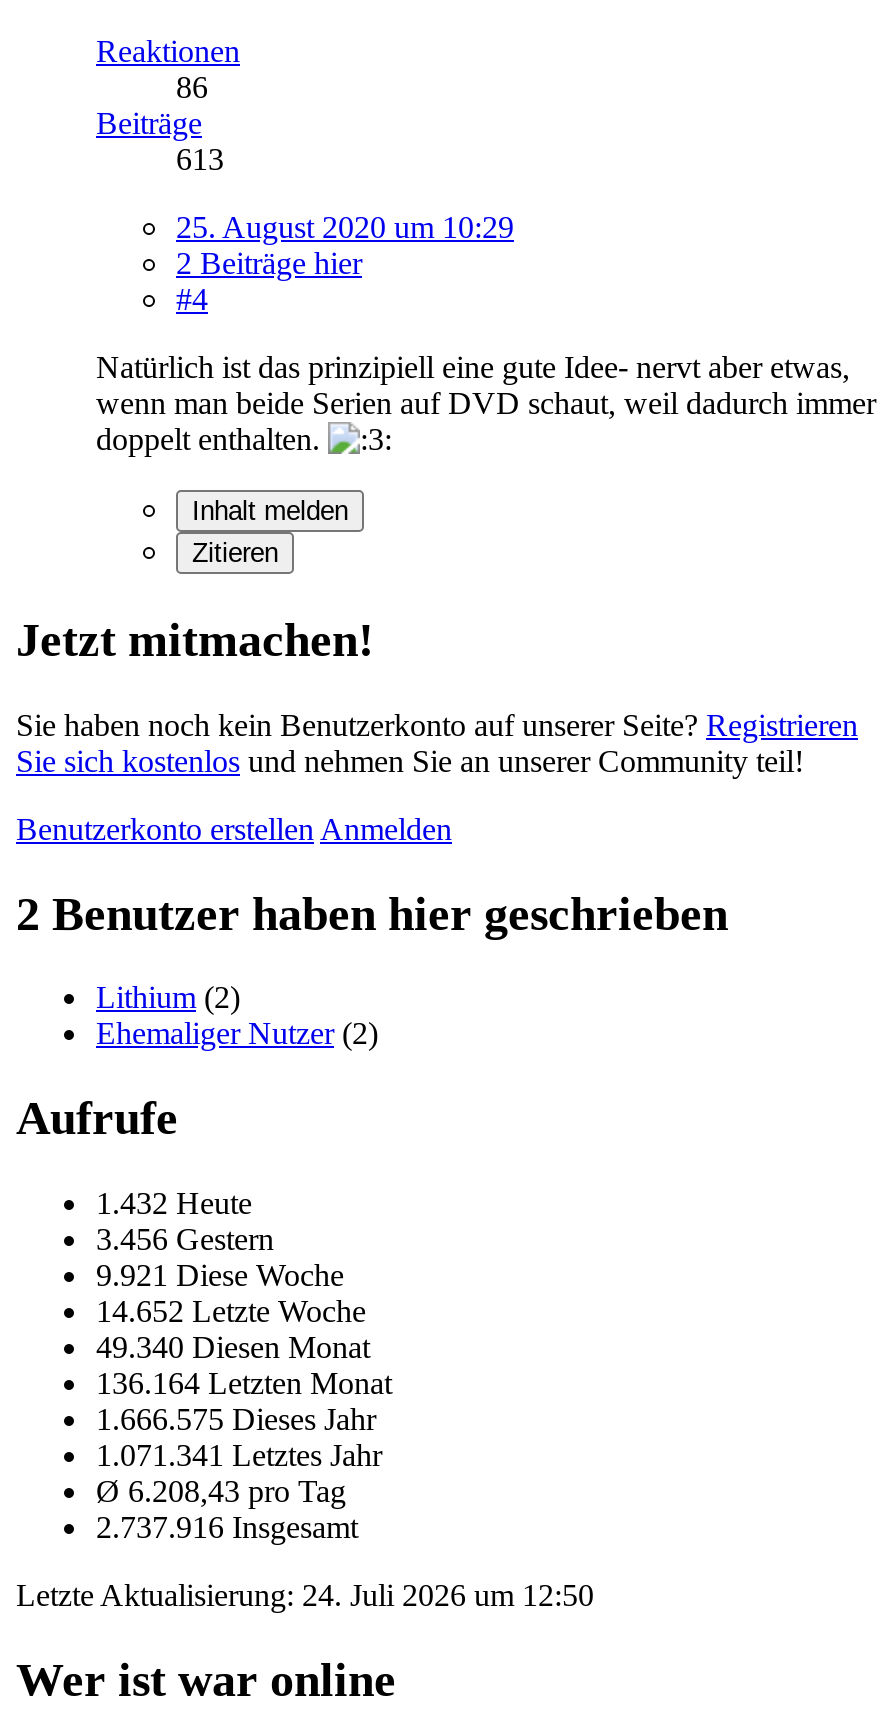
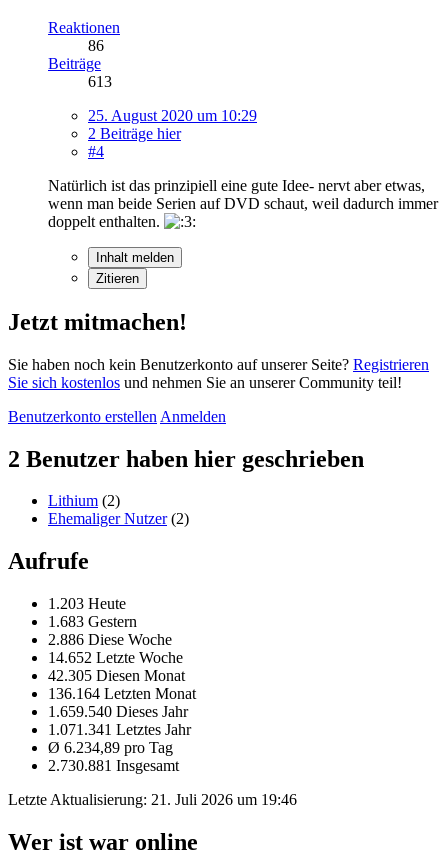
- 1.432 Heute
+ 1.203 Heute

- 3.456 Gestern
+ 1.683 Gestern

- 9.921 Diese Woche
+ 2.886 Diese Woche

- 49.340 Diesen Monat
+ 42.305 Diesen Monat

- 1.666.575 Dieses Jahr
+ 1.659.540 Dieses Jahr

- Ø 6.208,43 pro Tag
+ Ø 6.234,89 pro Tag

- 2.737.916 Insgesamt
+ 2.730.881 Insgesamt

- Letzte Aktualisierung: 24. Juli 2026 um 12:50
+ Letzte Aktualisierung: 21. Juli 2026 um 19:46
